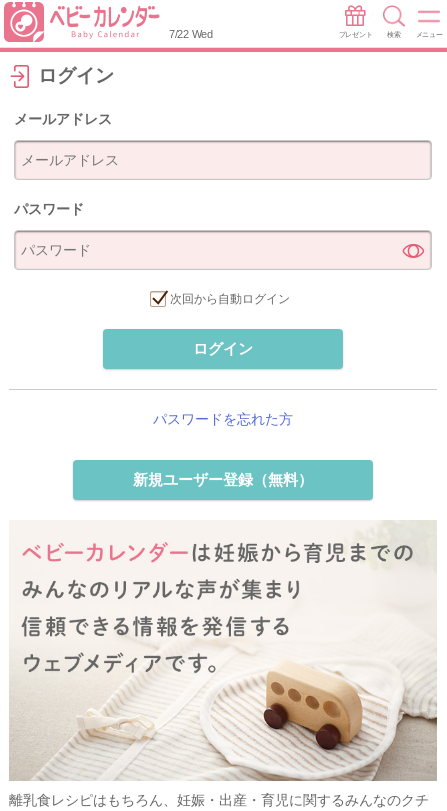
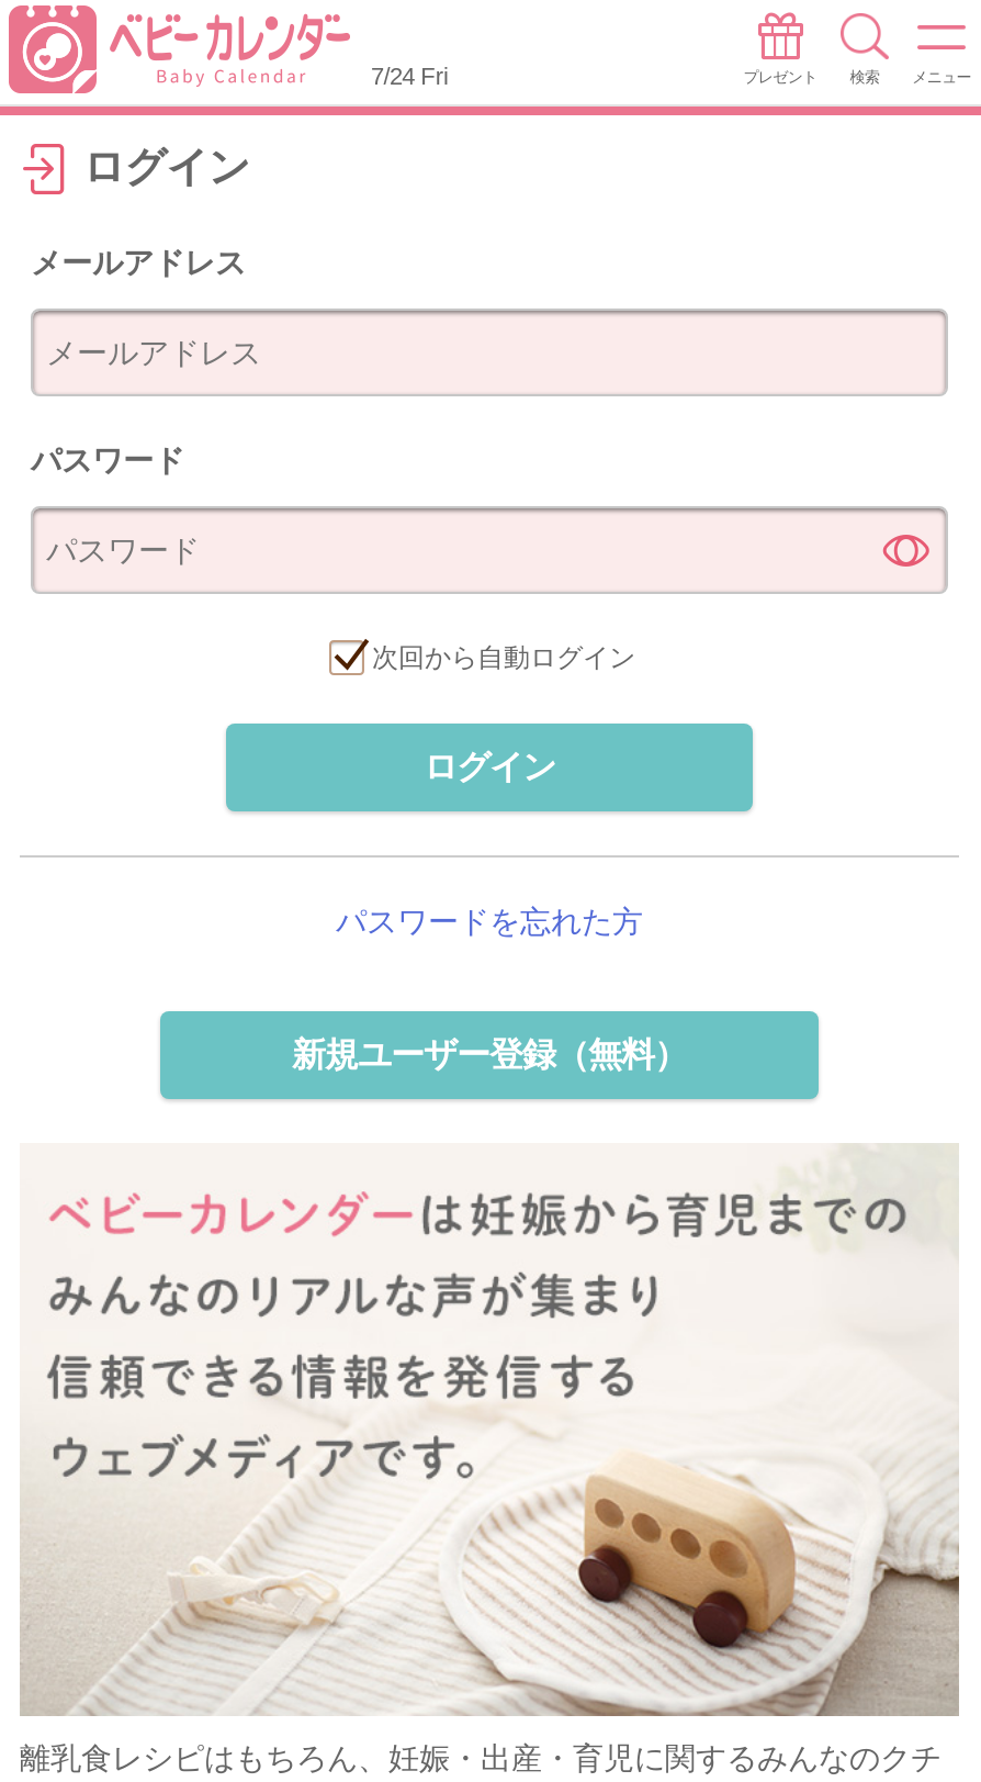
- 7/22 Wed
+ 7/24 Fri
